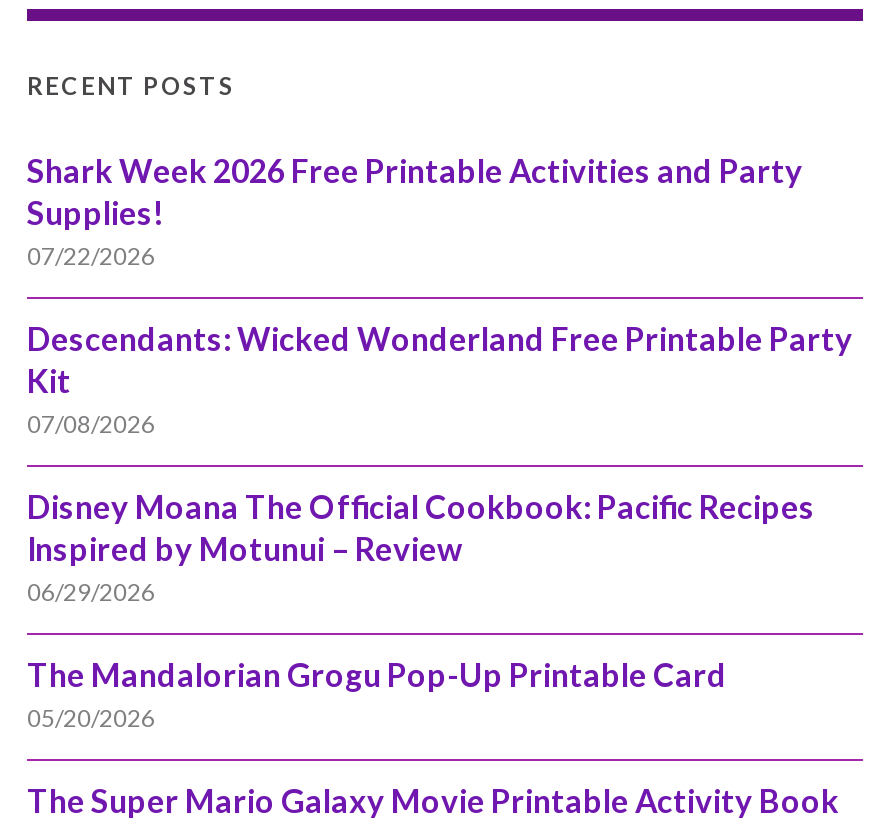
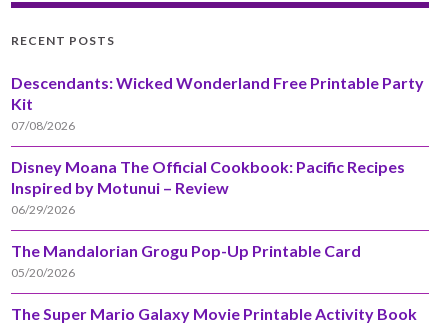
- Shark Week 2026 Free Printable Activities and Party
- Supplies!
- 07/22/2026
